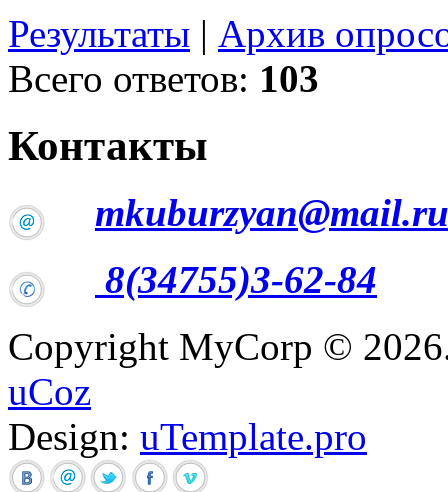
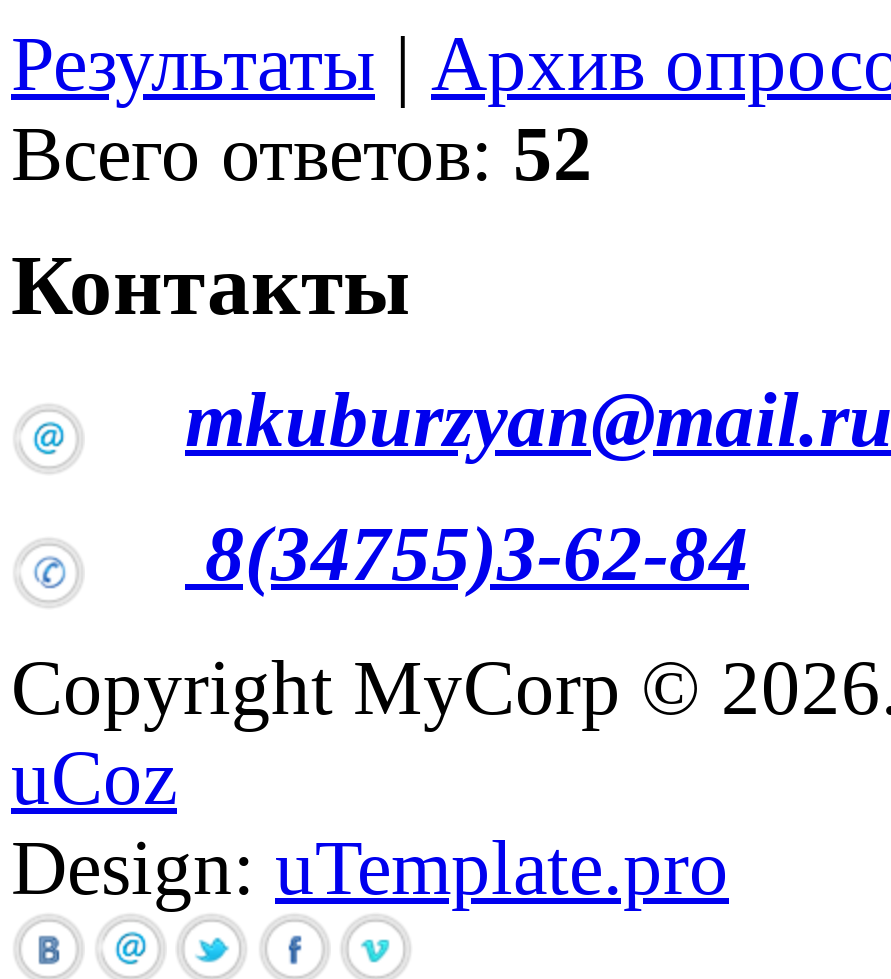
- Всего ответов: 103
+ Всего ответов: 52
